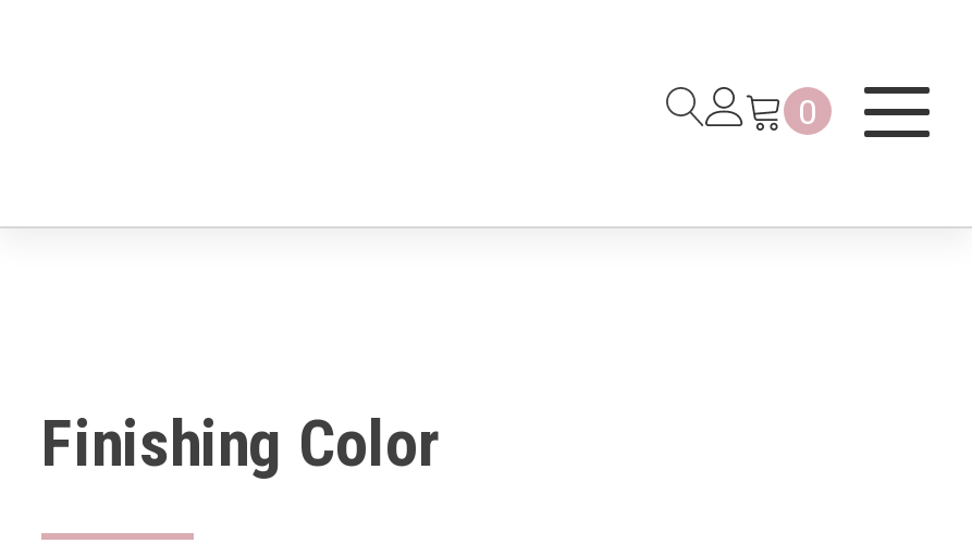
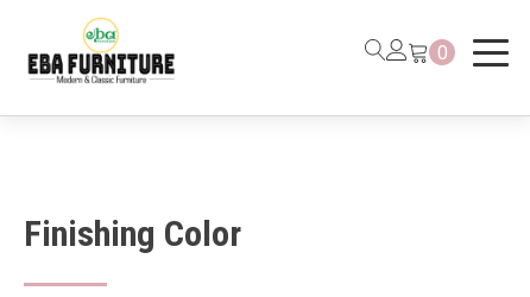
+ [image]
